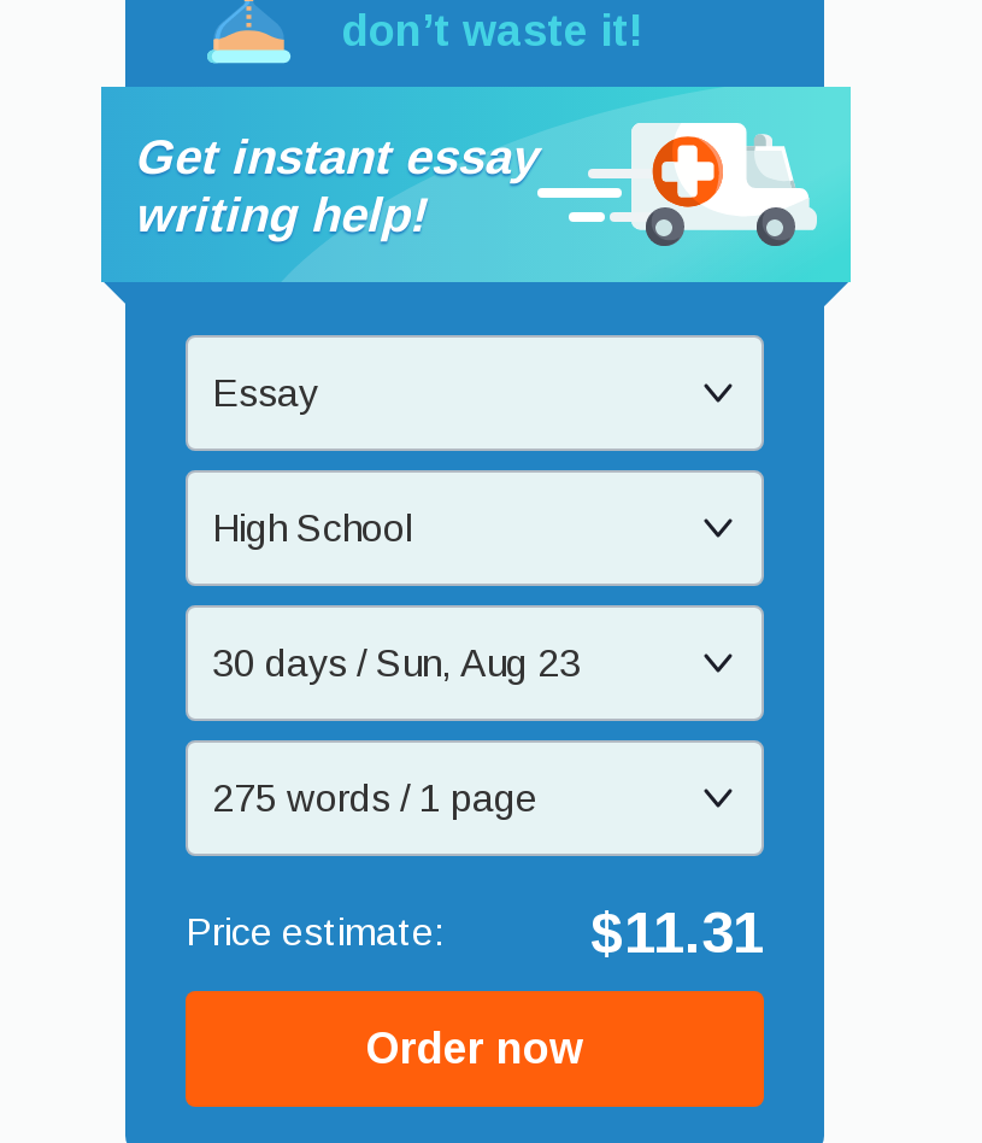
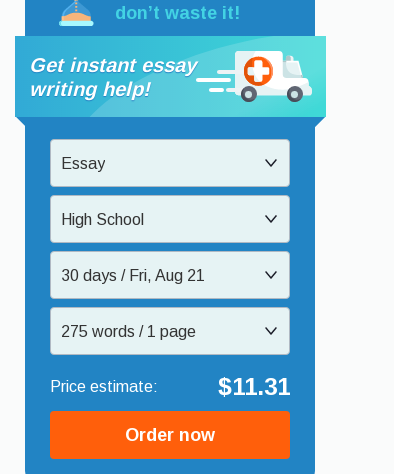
- 30 days / Sun, Aug 23
+ 30 days / Fri, Aug 21
